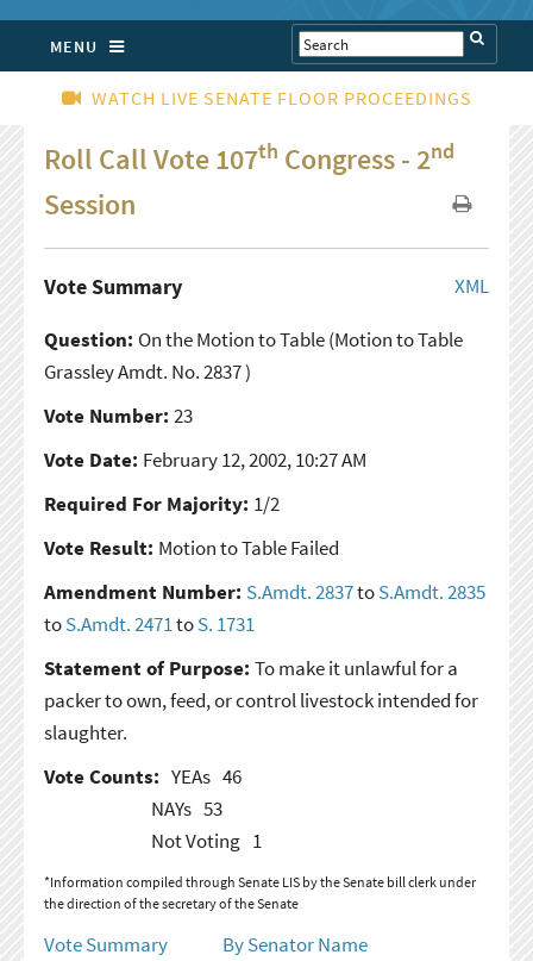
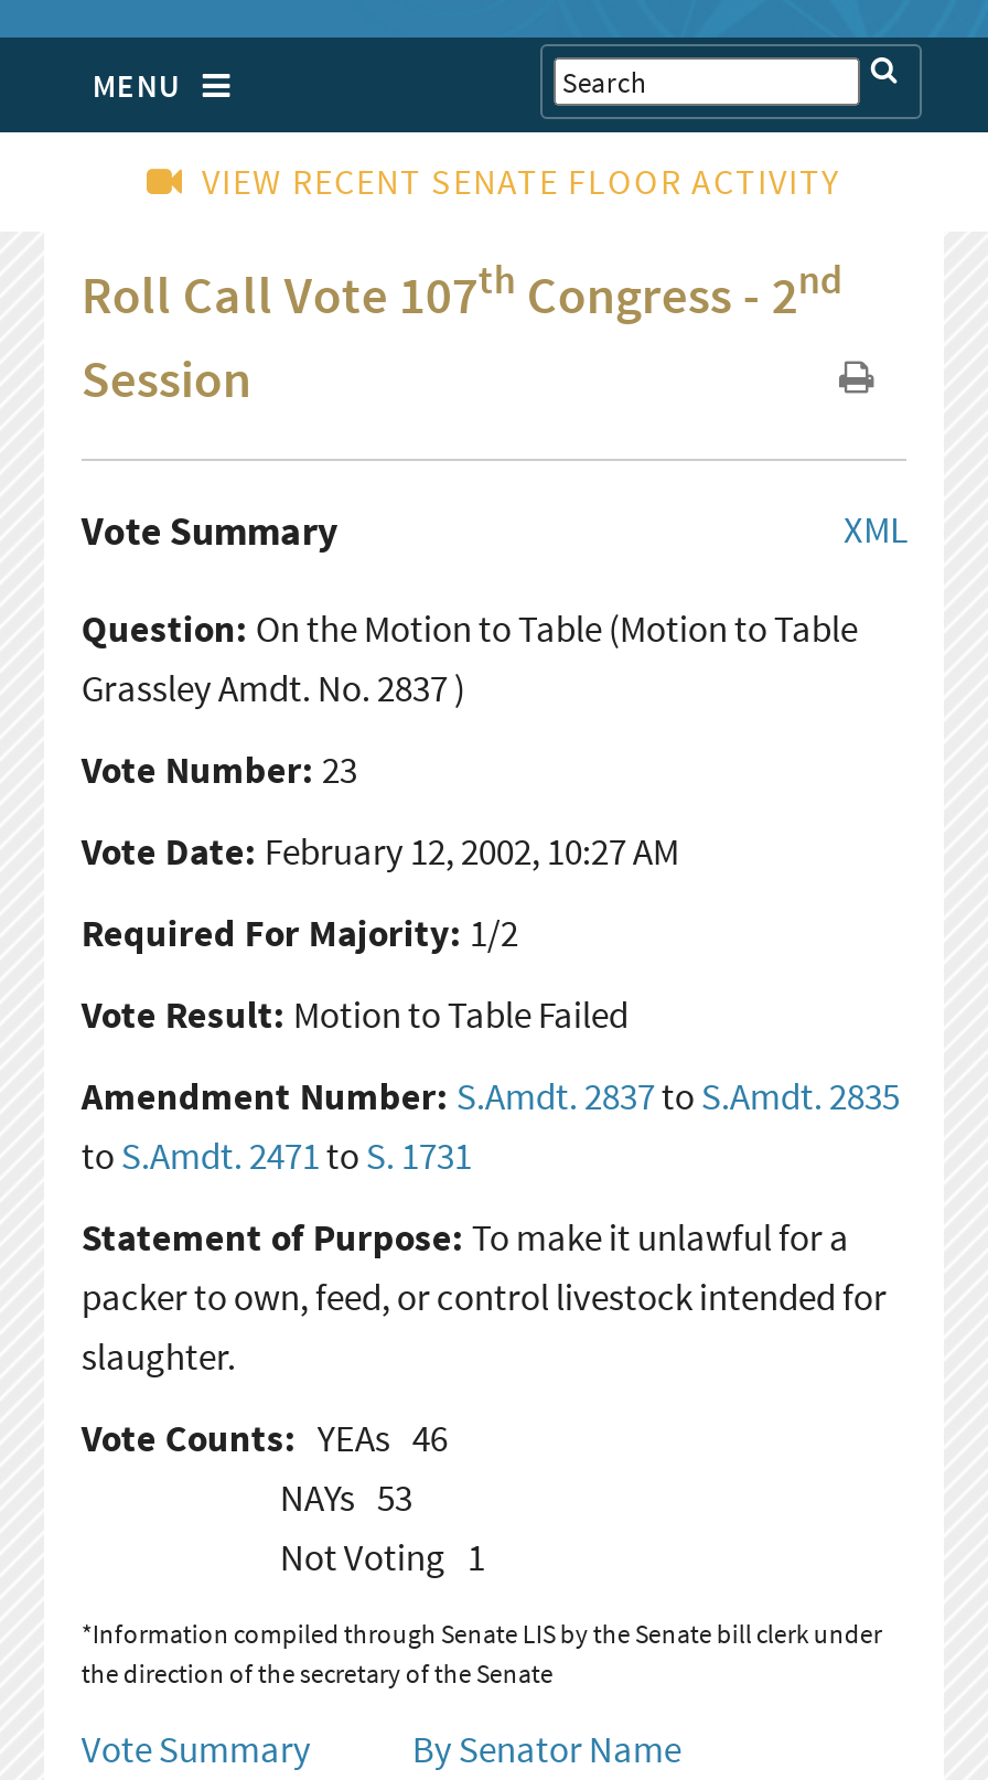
- WATCH LIVE SENATE FLOOR PROCEEDINGS
+ VIEW RECENT SENATE FLOOR ACTIVITY
